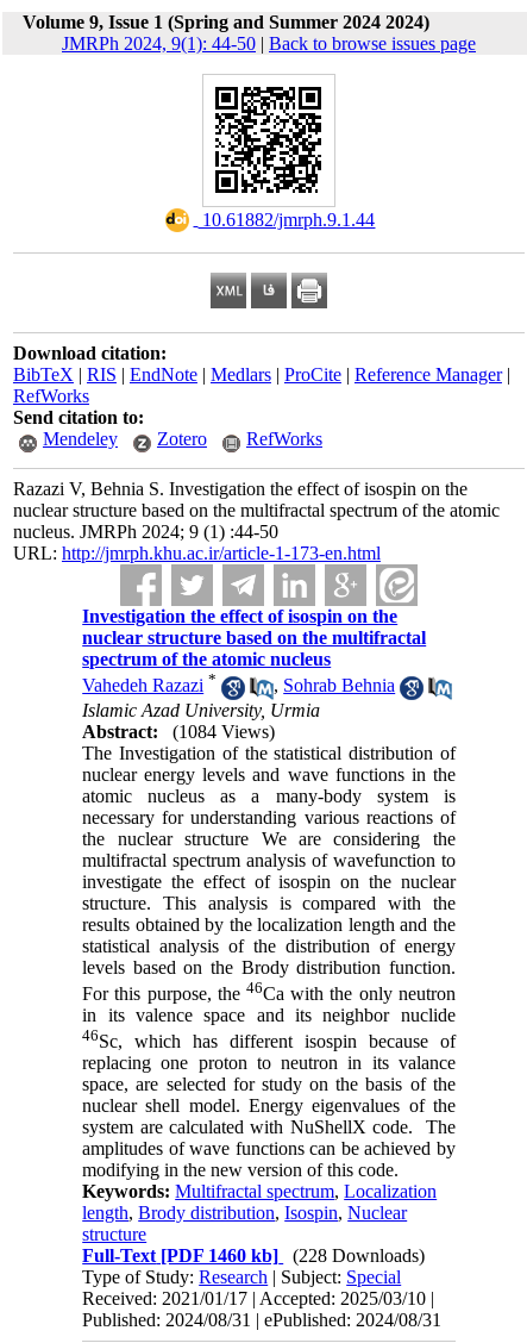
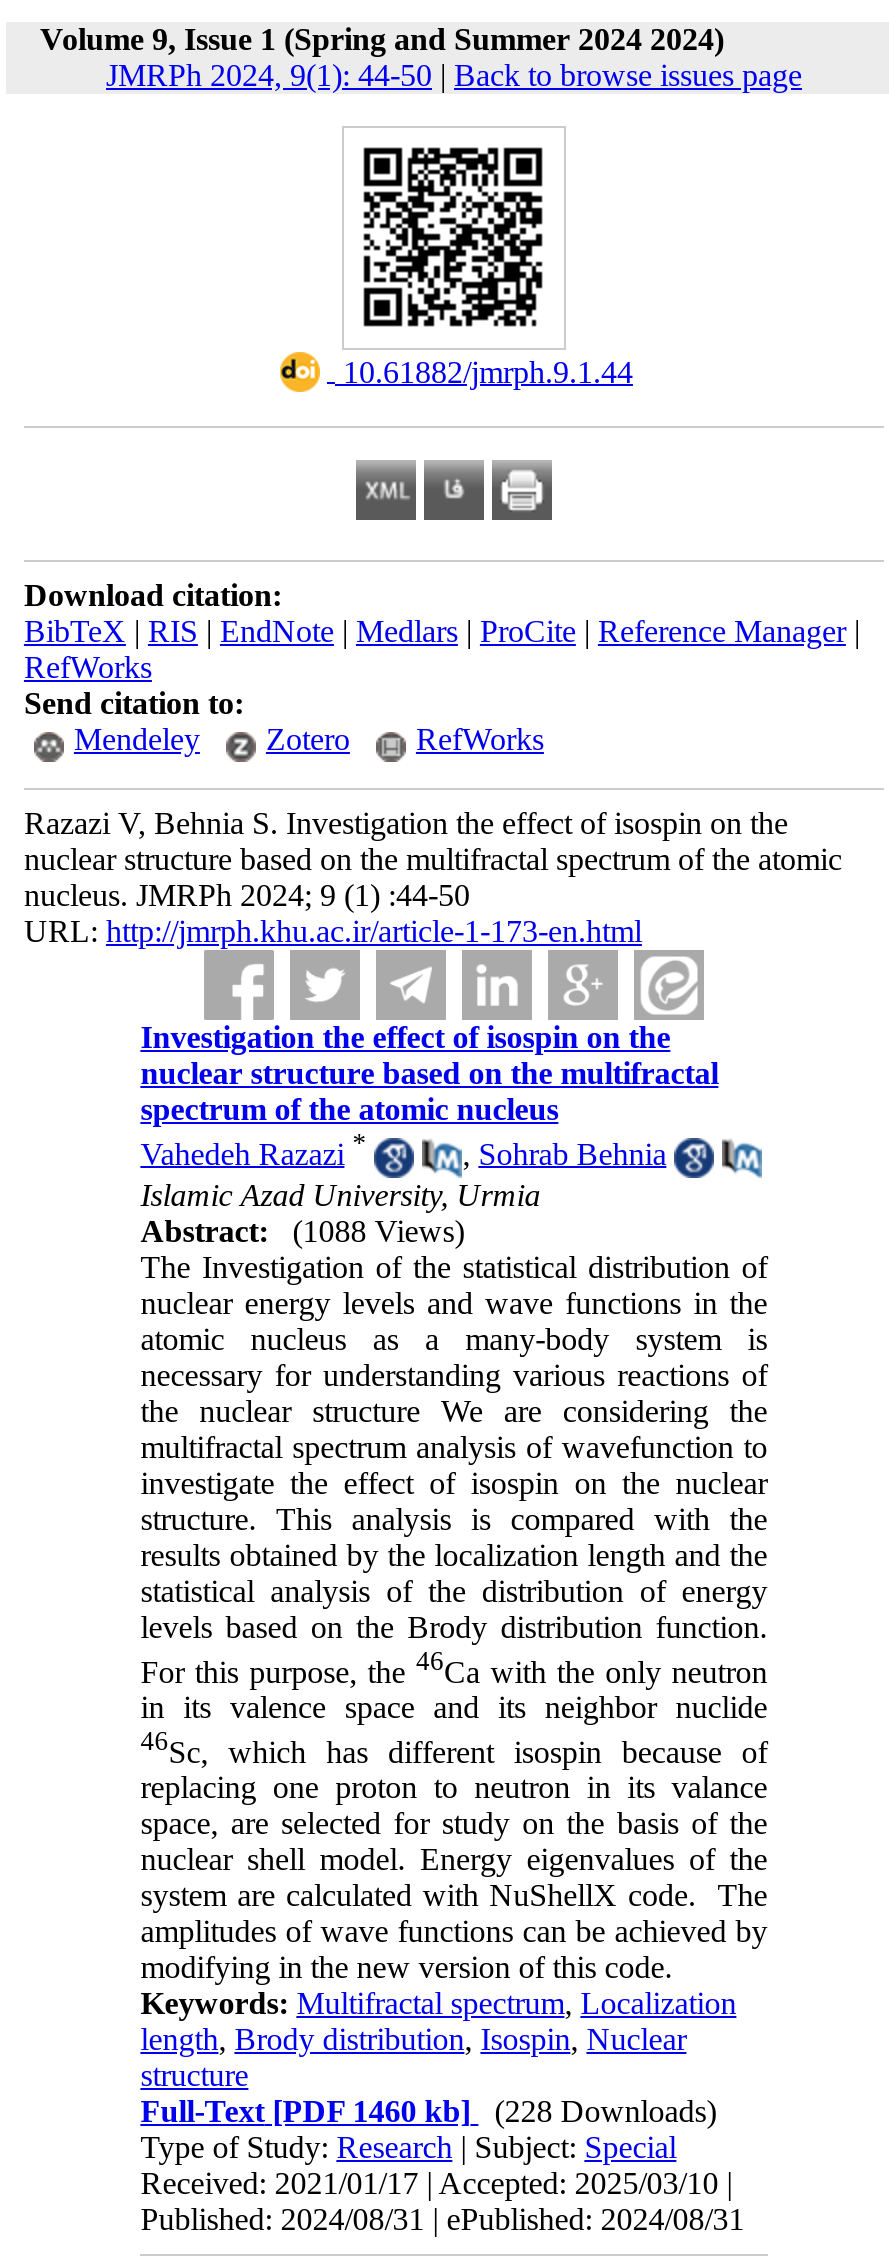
- Abstract: (1084 Views)
+ Abstract: (1088 Views)
